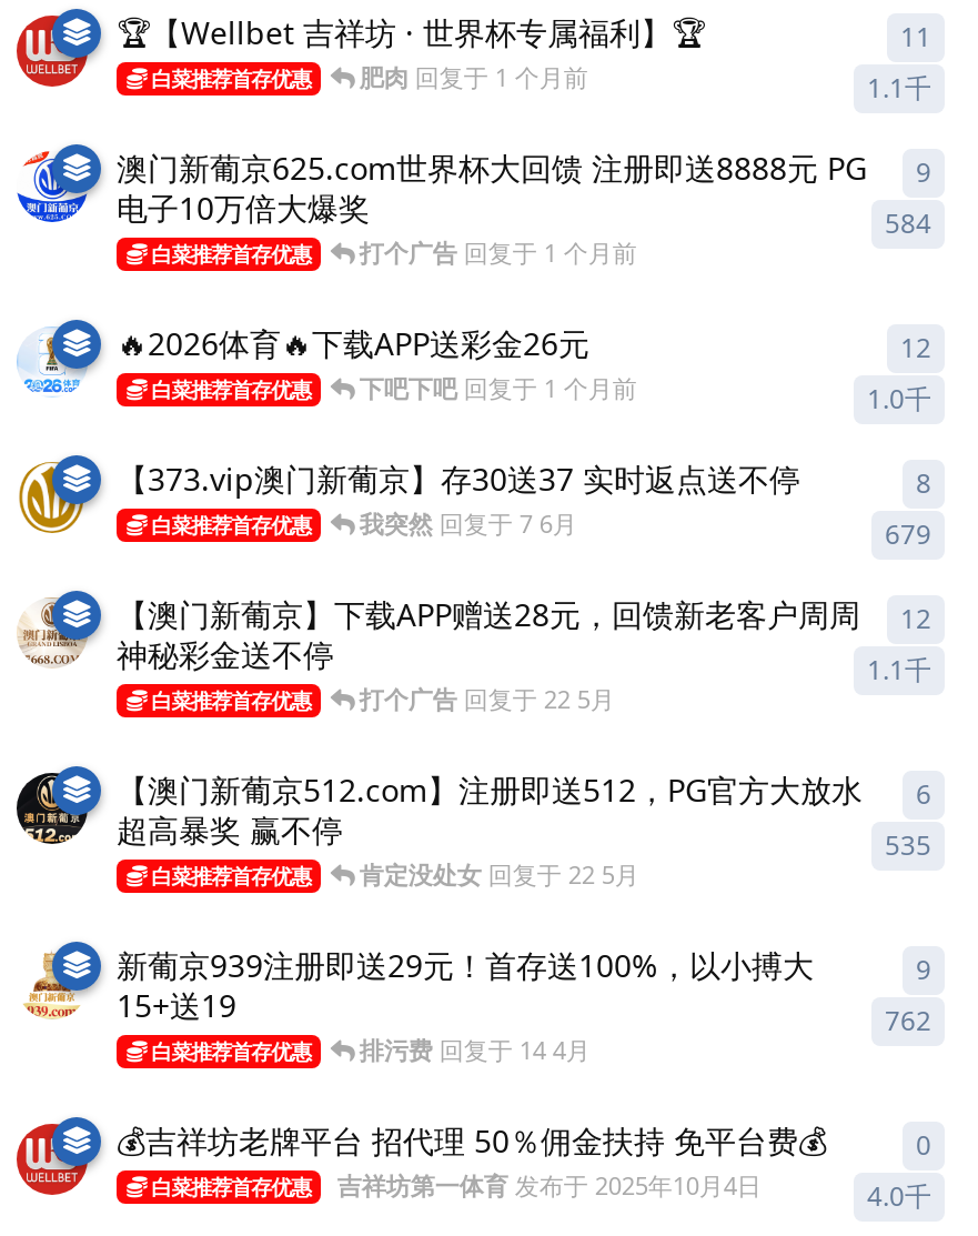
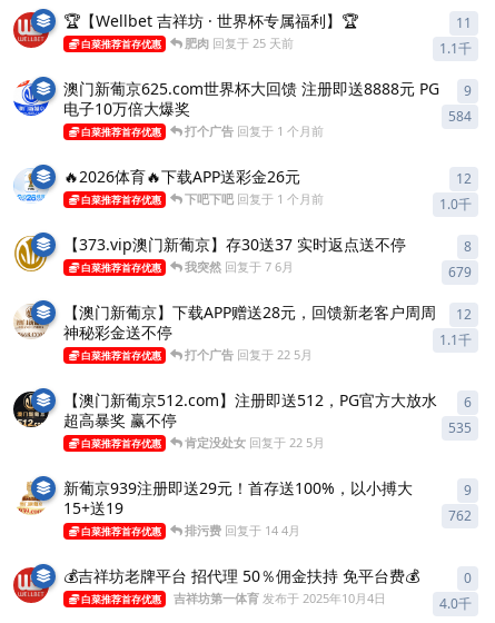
- 肥肉回复于1 个月前
+ 肥肉回复于25 天前
